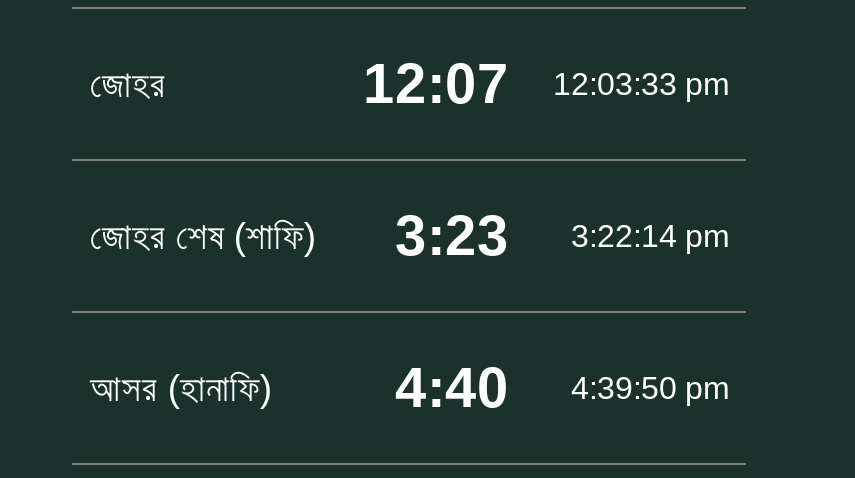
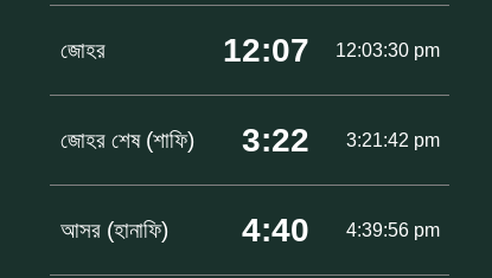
- 12:07 12:03:33 pm
+ 12:07 12:03:30 pm

- 3:23
+ 3:22

- 3:22:14 pm
+ 3:21:42 pm

- 4:40 4:39:50 pm
+ 4:40 4:39:56 pm
